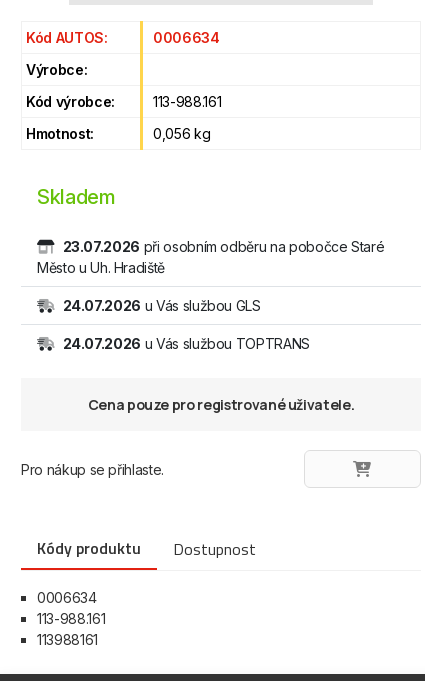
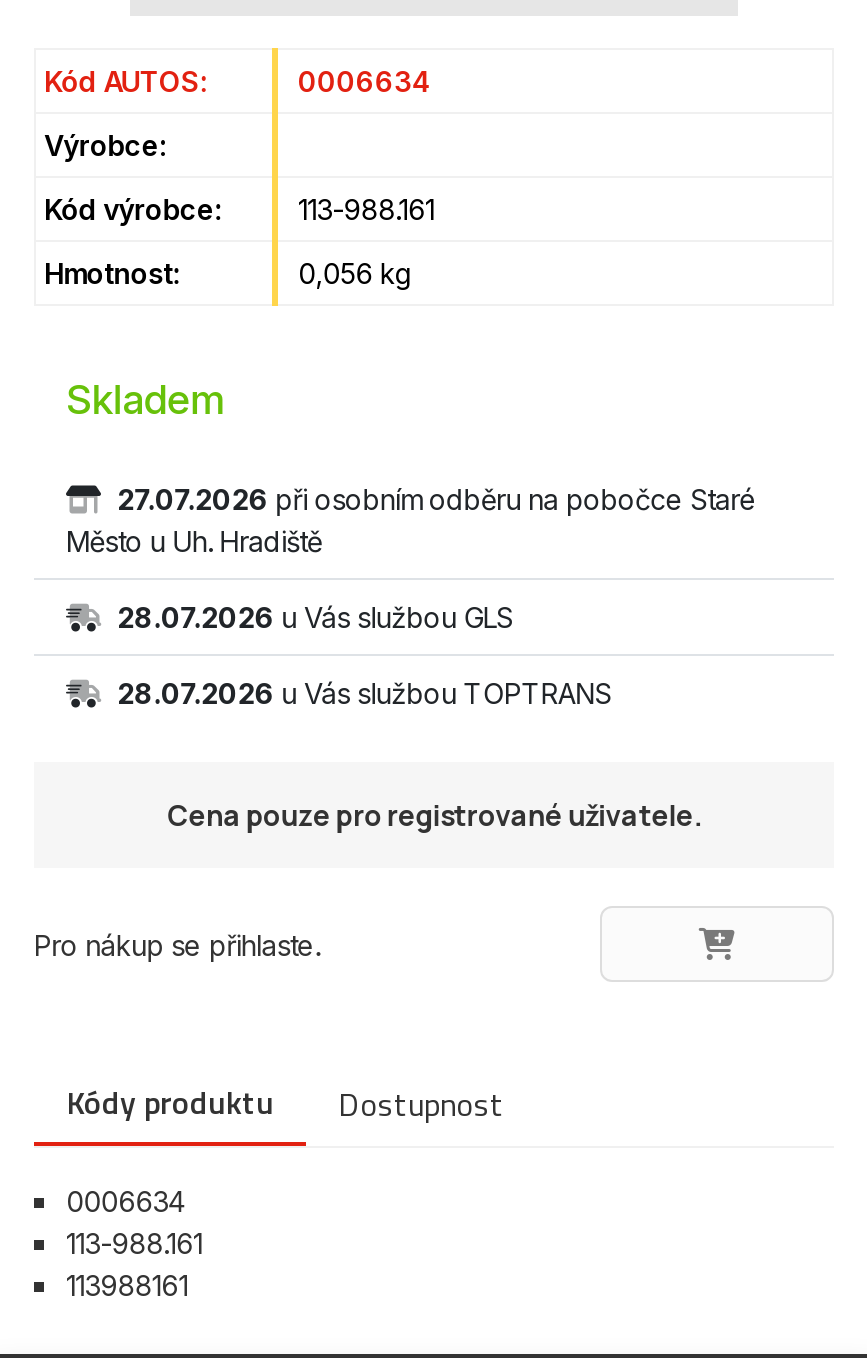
- 23.07.2026 při osobním odběru na pobočce Staré
+ 27.07.2026 při osobním odběru na pobočce Staré

- 24.07.2026 u Vás službou GLS
+ 28.07.2026 u Vás službou GLS

- 24.07.2026 u Vás službou TOPTRANS
+ 28.07.2026 u Vás službou TOPTRANS
